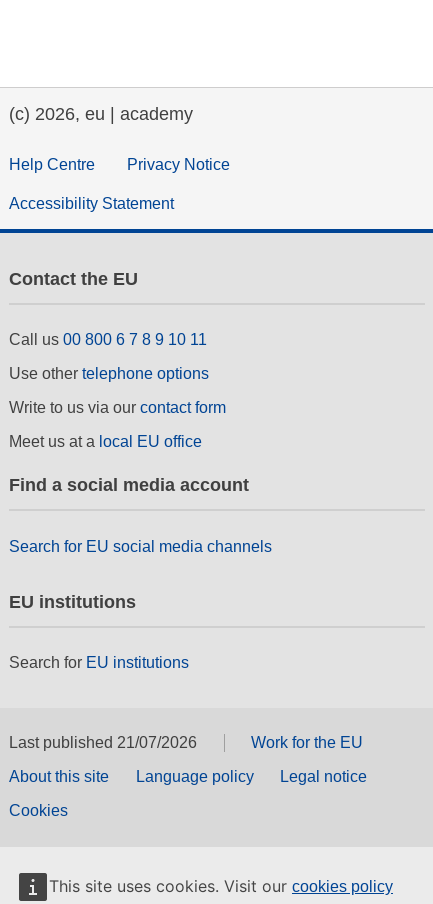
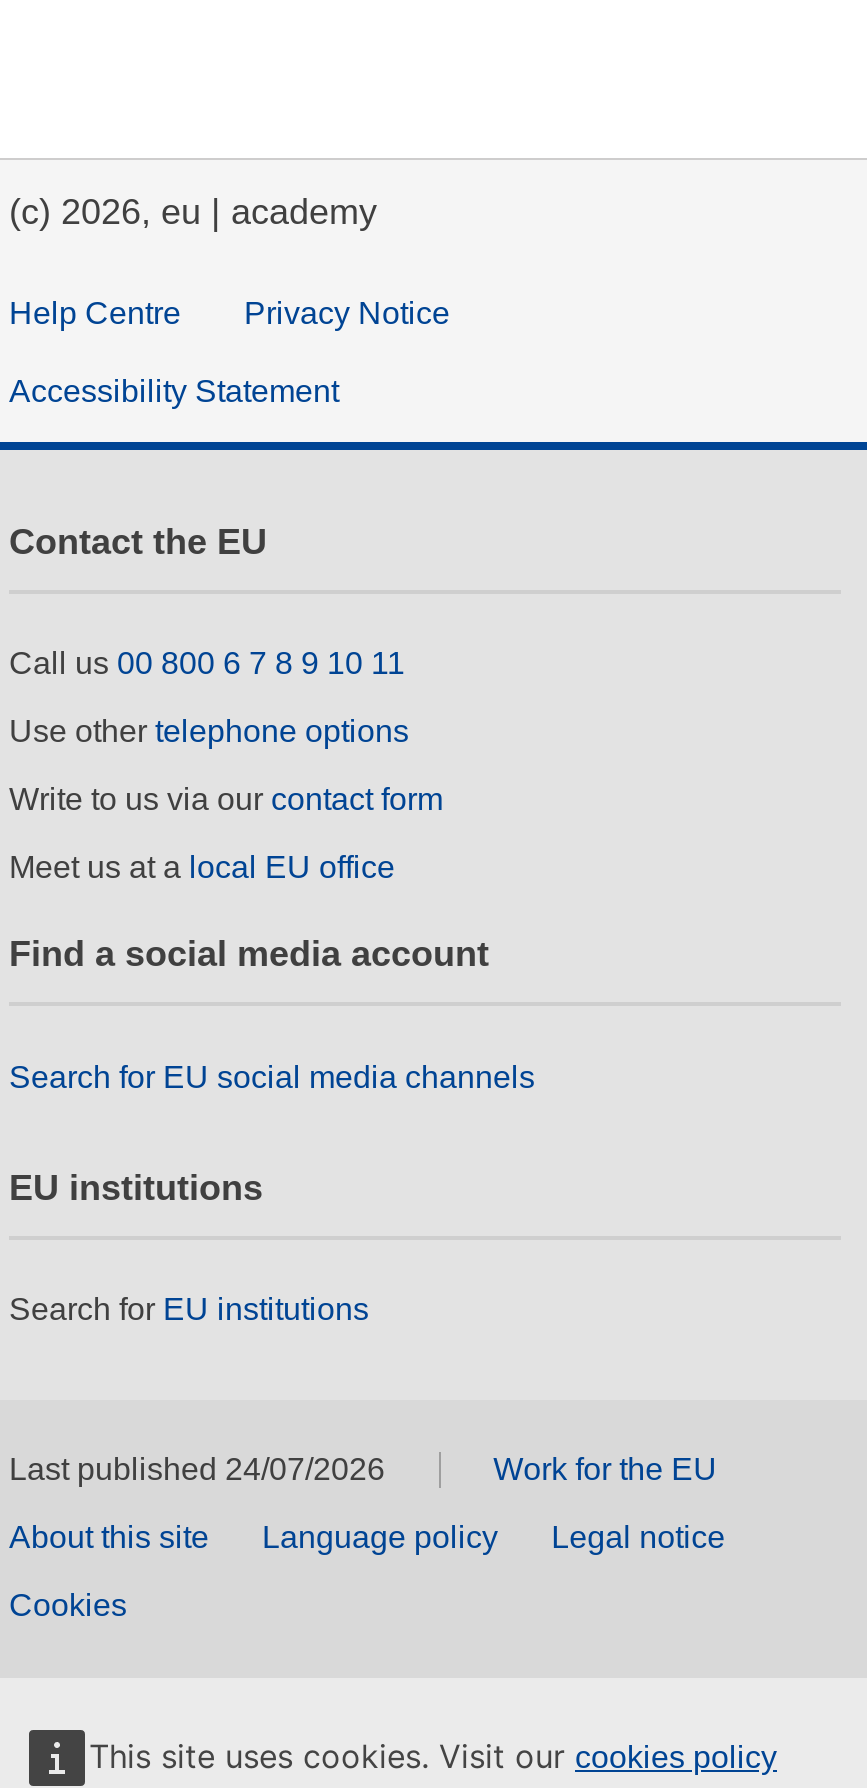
- Last published 21/07/2026
+ Last published 24/07/2026
